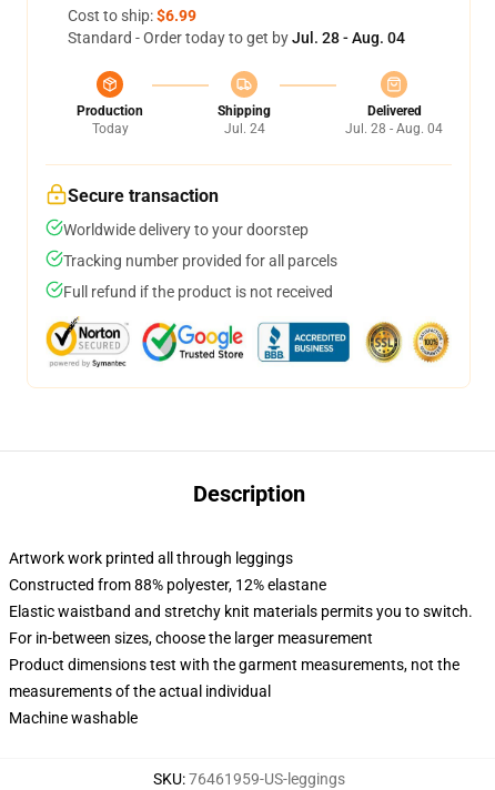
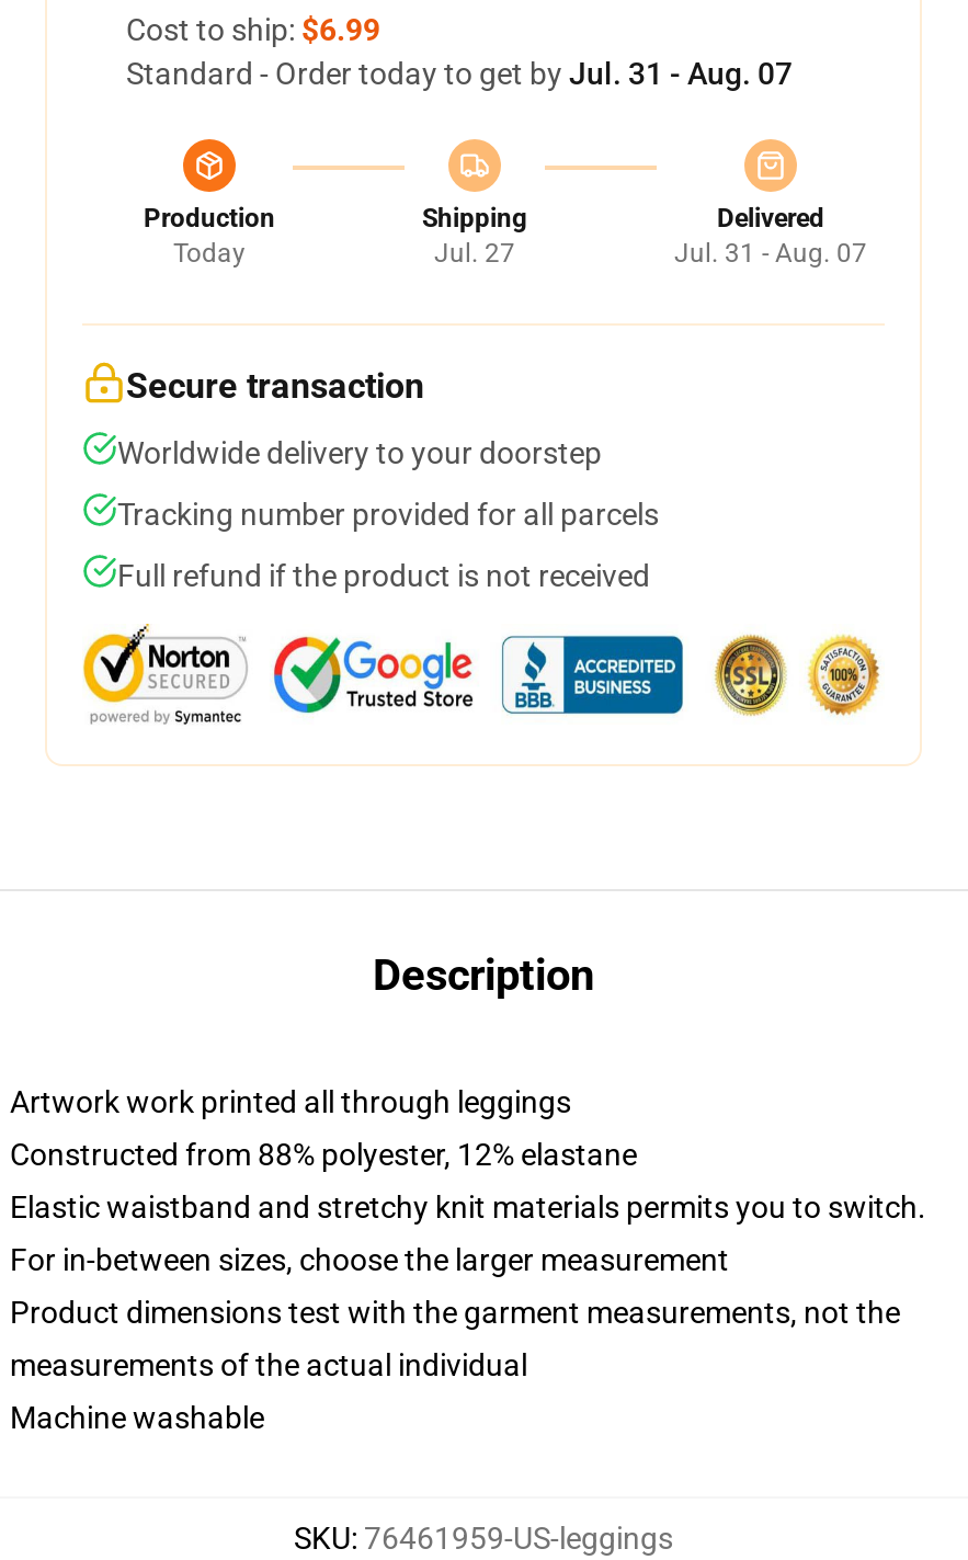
- Standard - Order today to get by Jul. 28 - Aug. 04
+ Standard - Order today to get by Jul. 31 - Aug. 07

- Jul. 24
+ Jul. 27

- Jul. 28 - Aug. 04
+ Jul. 31 - Aug. 07
